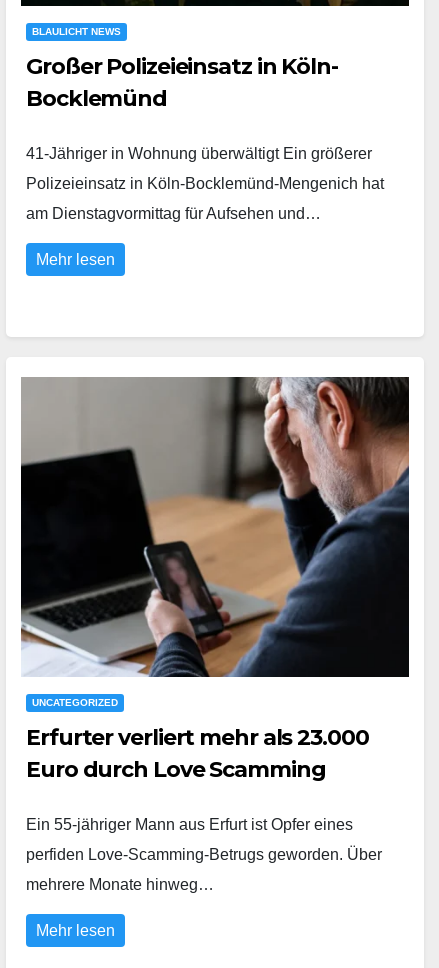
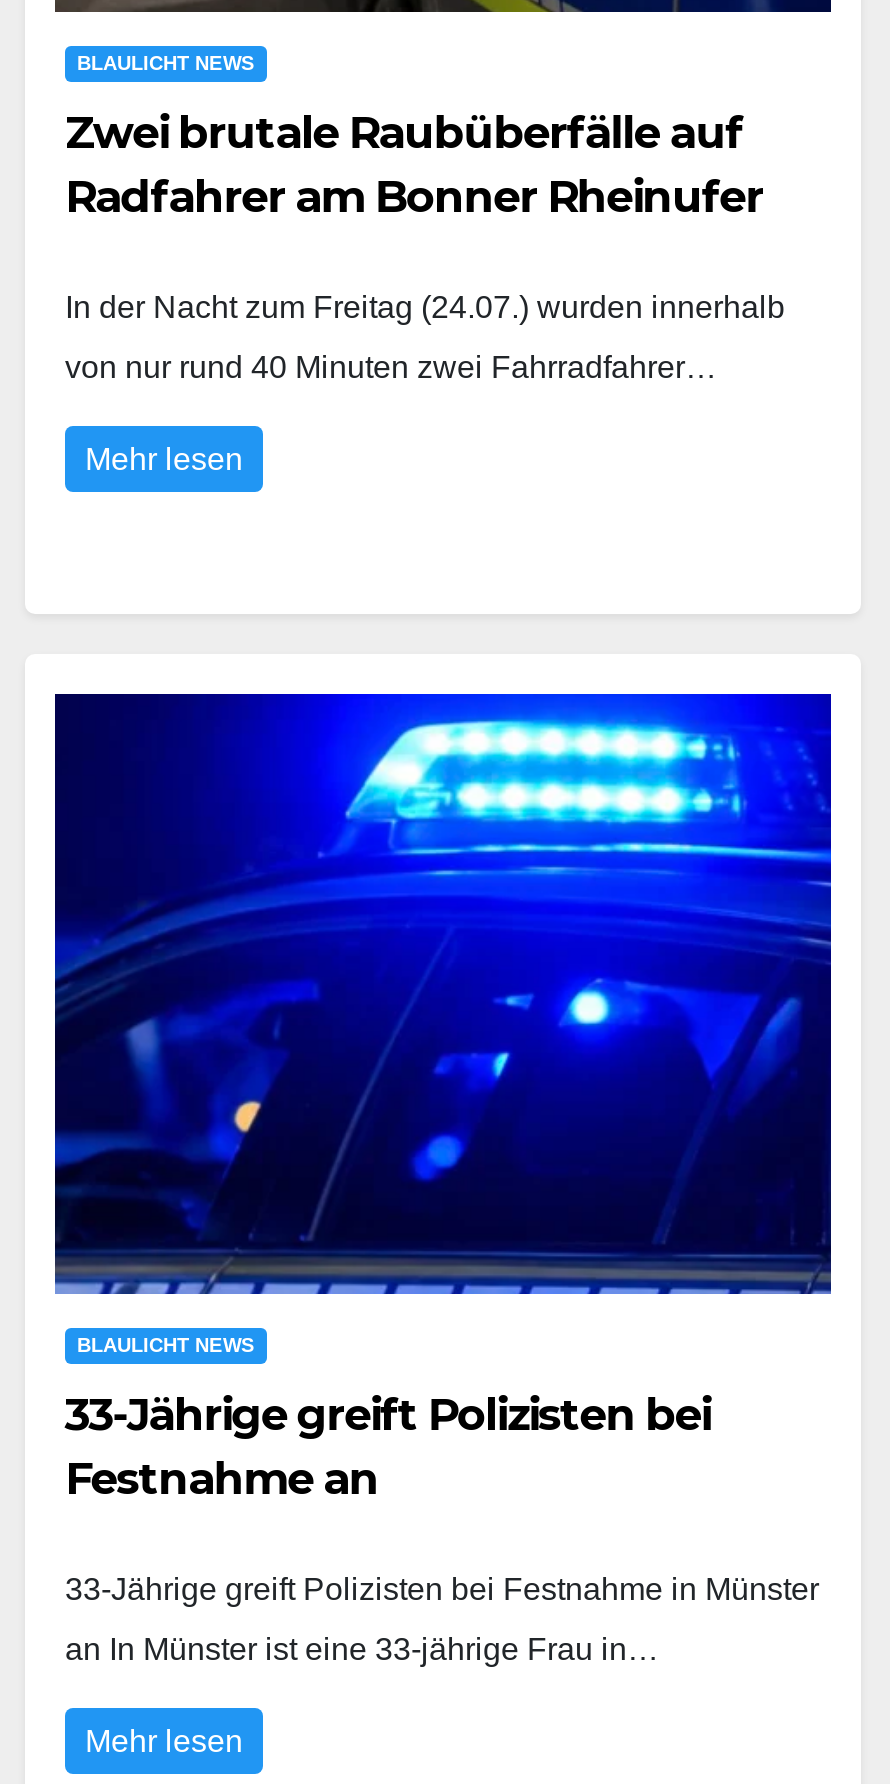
- Großer Polizeieinsatz in Köln-
- Bocklemünd
- 41-Jähriger in Wohnung überwältigt Ein größerer
- Polizeieinsatz in Köln-Bocklemünd-Mengenich hat
- am Dienstagvormittag für Aufsehen und…
+ Zwei brutale Raubüberfälle auf
+ Radfahrer am Bonner Rheinufer
+ In der Nacht zum Freitag (24.07.) wurden innerhalb
+ von nur rund 40 Minuten zwei Fahrradfahrer…

- [image]
- UNCATEGORIZED
- Erfurter verliert mehr als 23.000
- Euro durch Love Scamming
- Ein 55-jähriger Mann aus Erfurt ist Opfer eines
- perfiden Love-Scamming-Betrugs geworden. Über
- mehrere Monate hinweg…
+ [image]
+ BLAULICHT NEWS
+ 33-Jährige greift Polizisten bei
+ Festnahme an
+ 33-Jährige greift Polizisten bei Festnahme in Münster
+ an In Münster ist eine 33-jährige Frau in…
